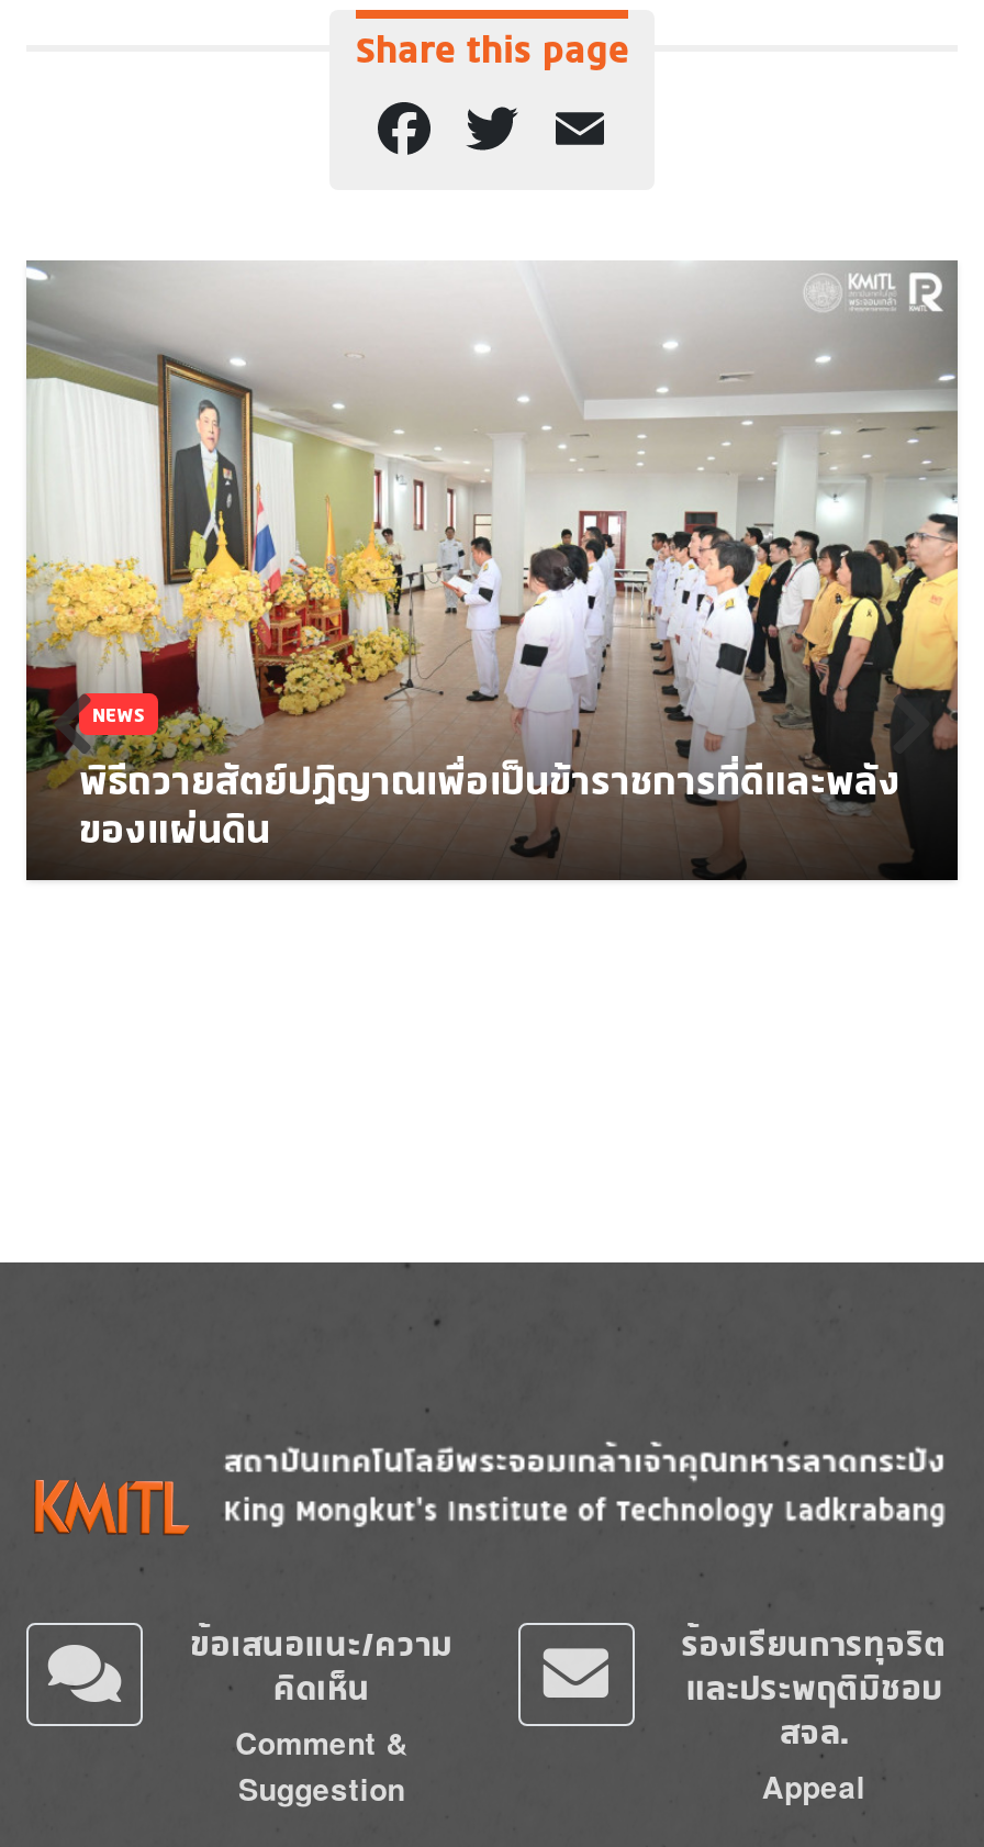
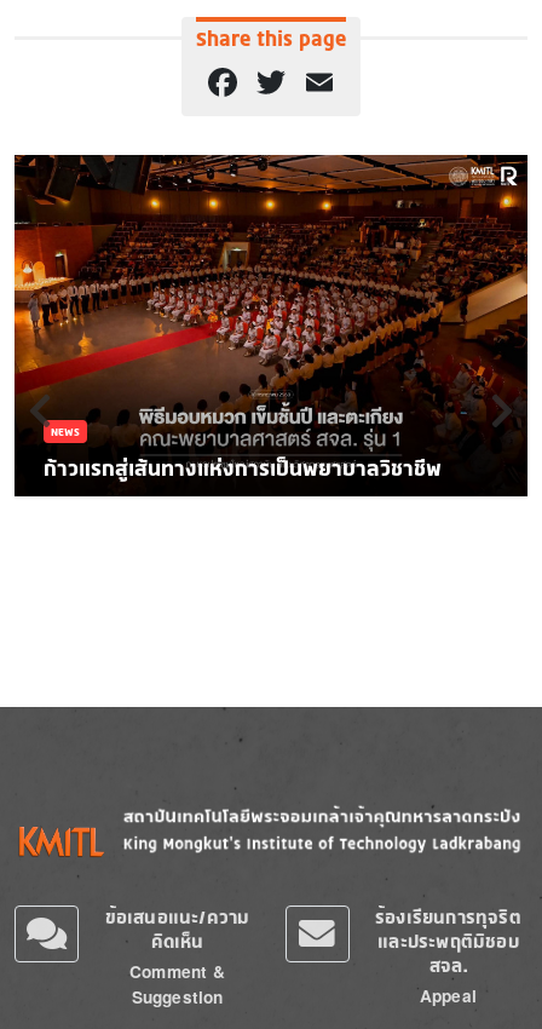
- [image]
- พิธีถวายสัตย์ปฏิญาณเพื่อเป็นข้าราชการที่ดีและพลัง
- ของแผ่นดิน
+ [image]
+ ก้าวแรกสู่เส้นทางแห่งการเป็นพยาบาลวิชาชีพ

moved down: NEWS
